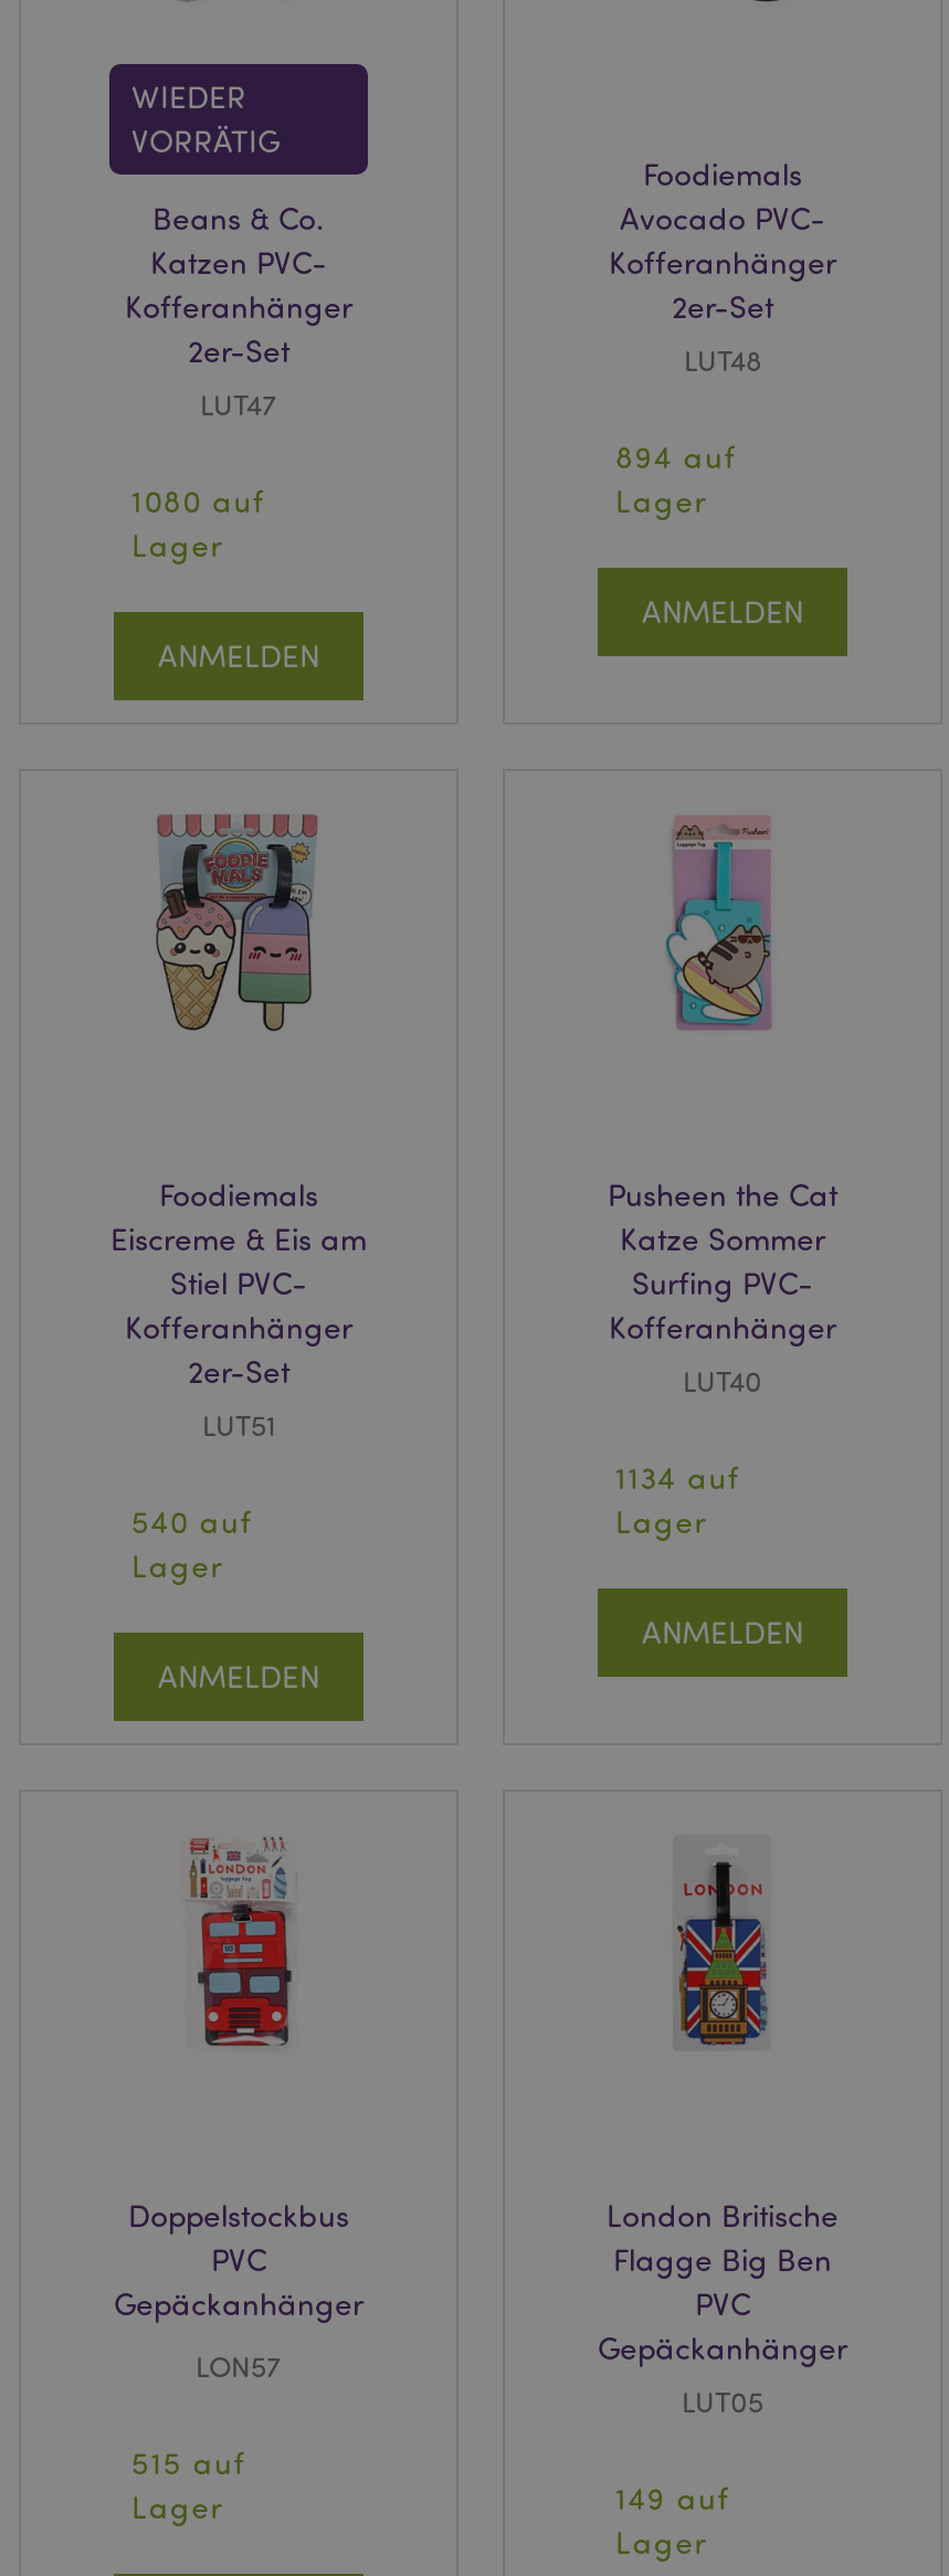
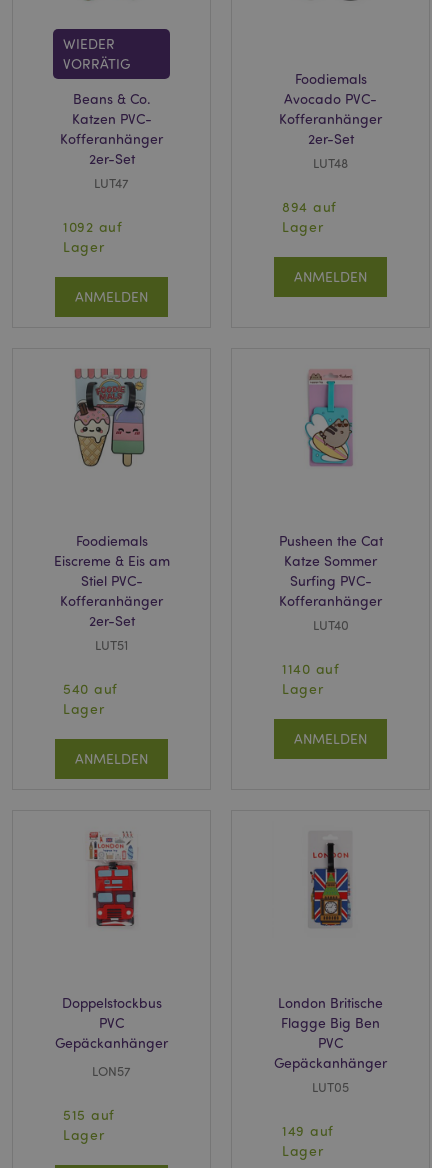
- 1080 auf
+ 1092 auf

- 1134 auf
+ 1140 auf
